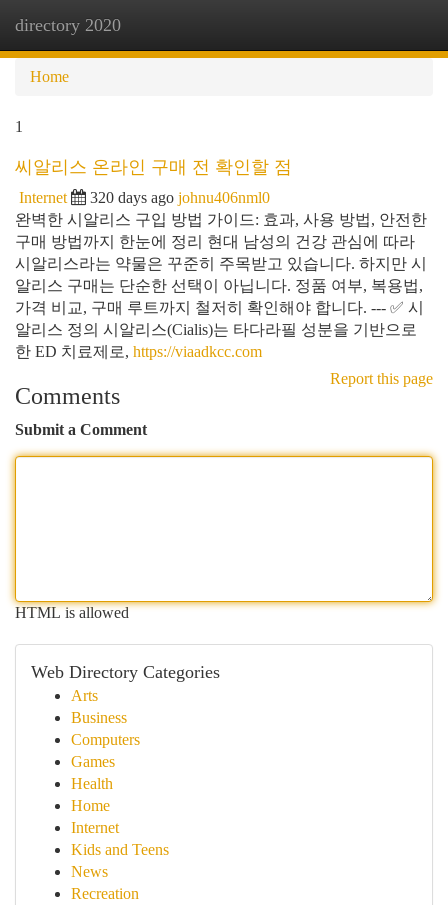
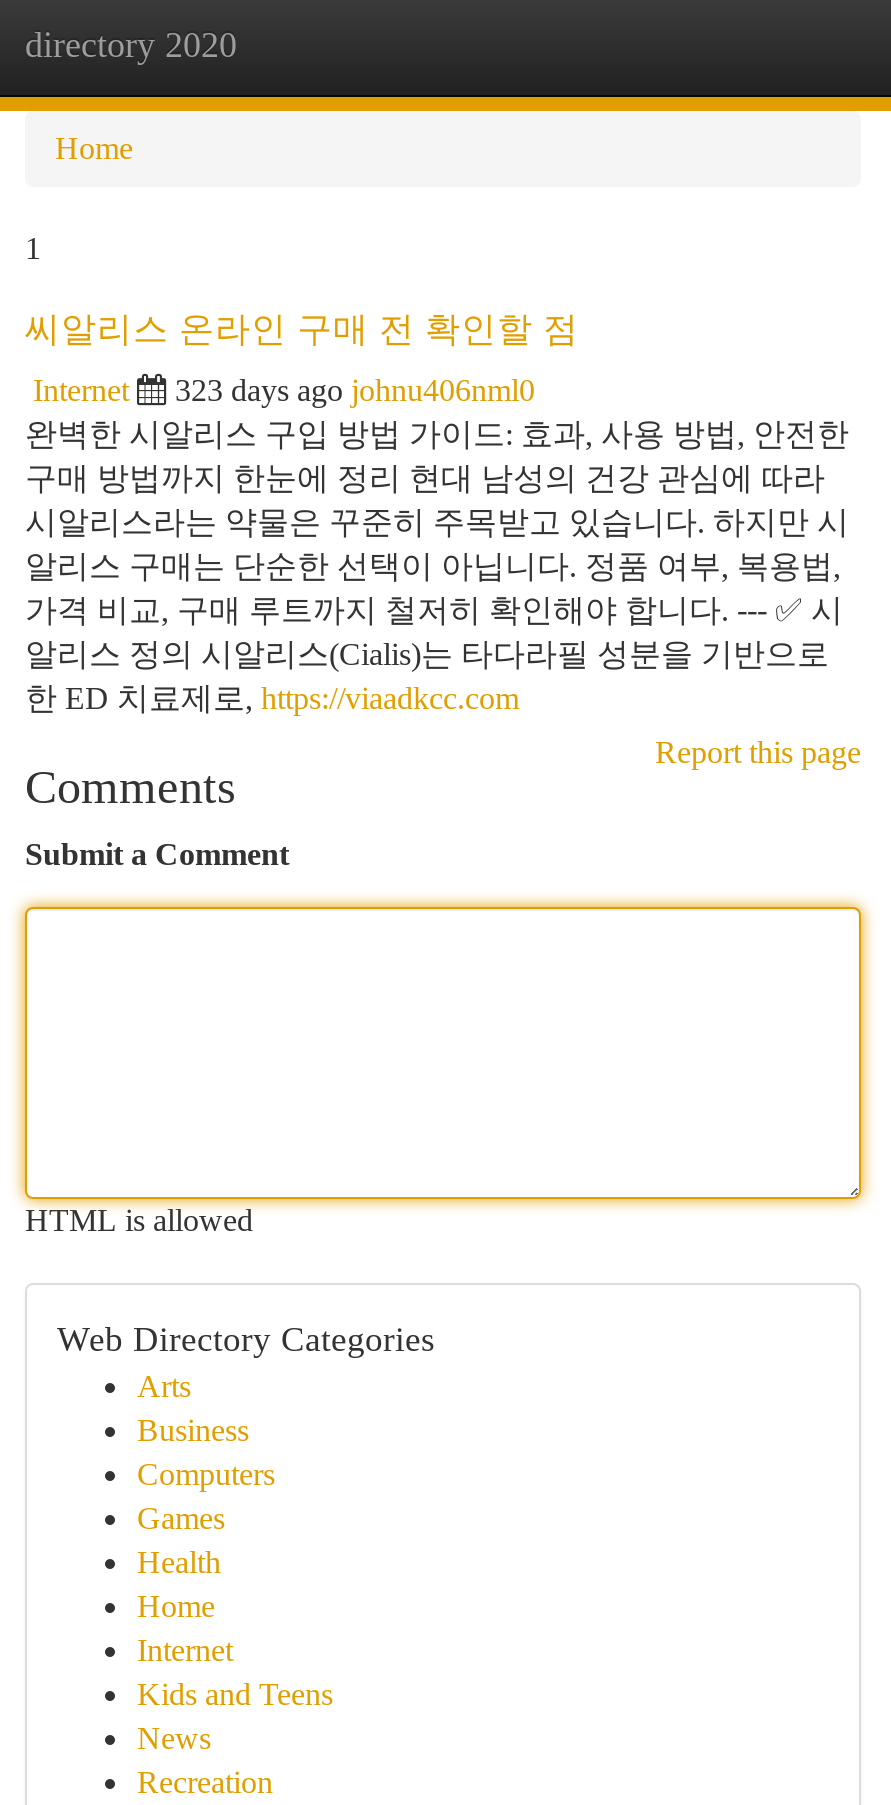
- 320 days ago johnu406nml0
+ 323 days ago johnu406nml0
